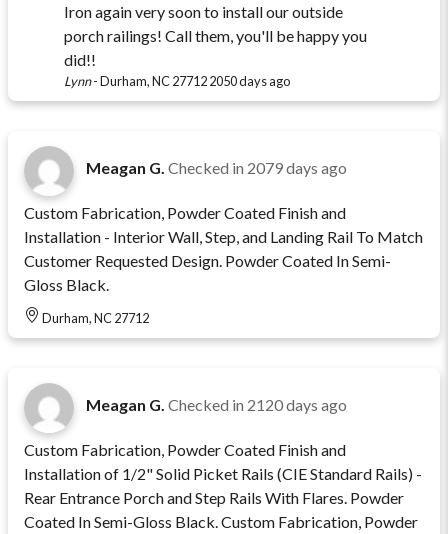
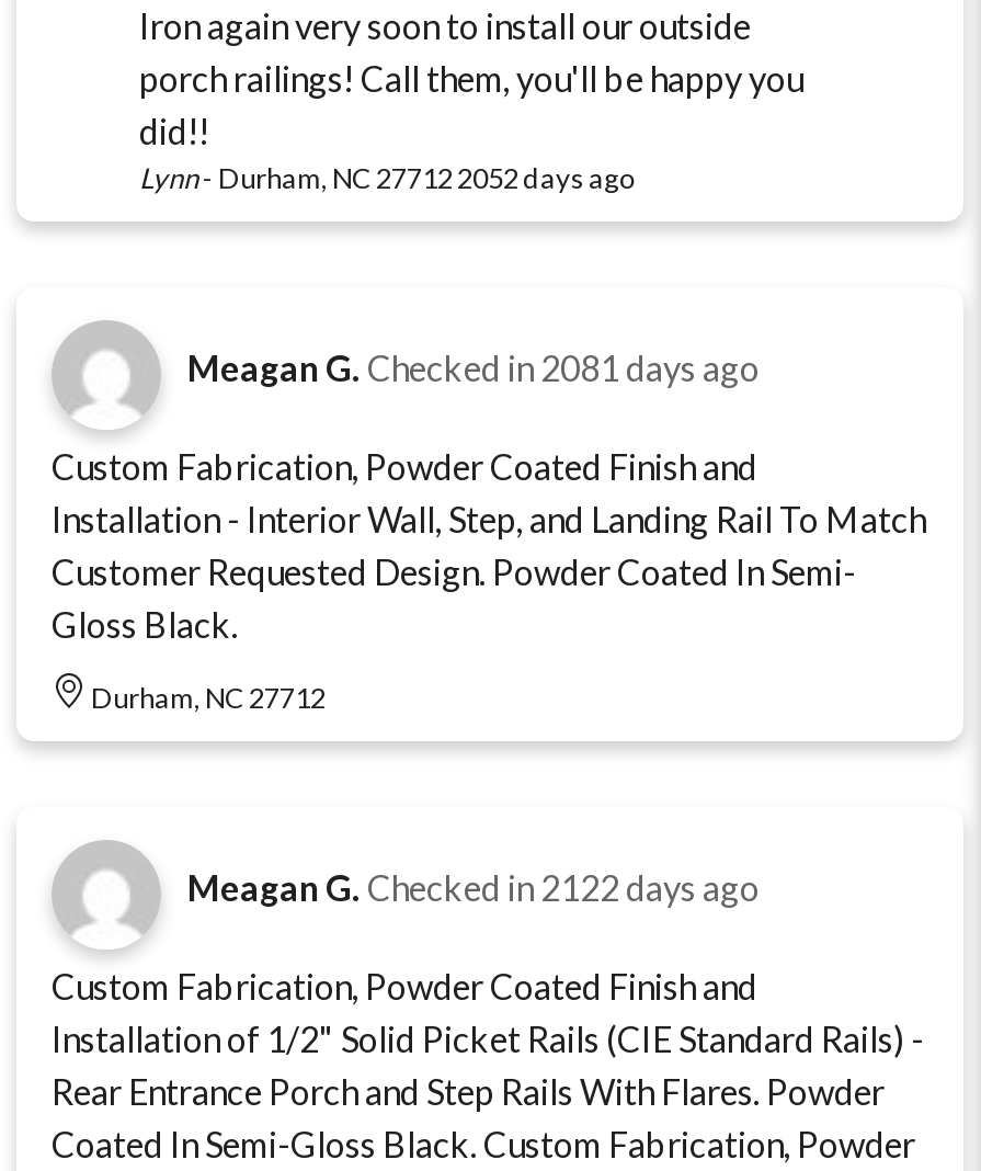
- Lynn - Durham, NC 27712 2050 days ago
+ Lynn - Durham, NC 27712 2052 days ago

- Meagan G. Checked in 2079 days ago
+ Meagan G. Checked in 2081 days ago

- Meagan G. Checked in 2120 days ago
+ Meagan G. Checked in 2122 days ago
